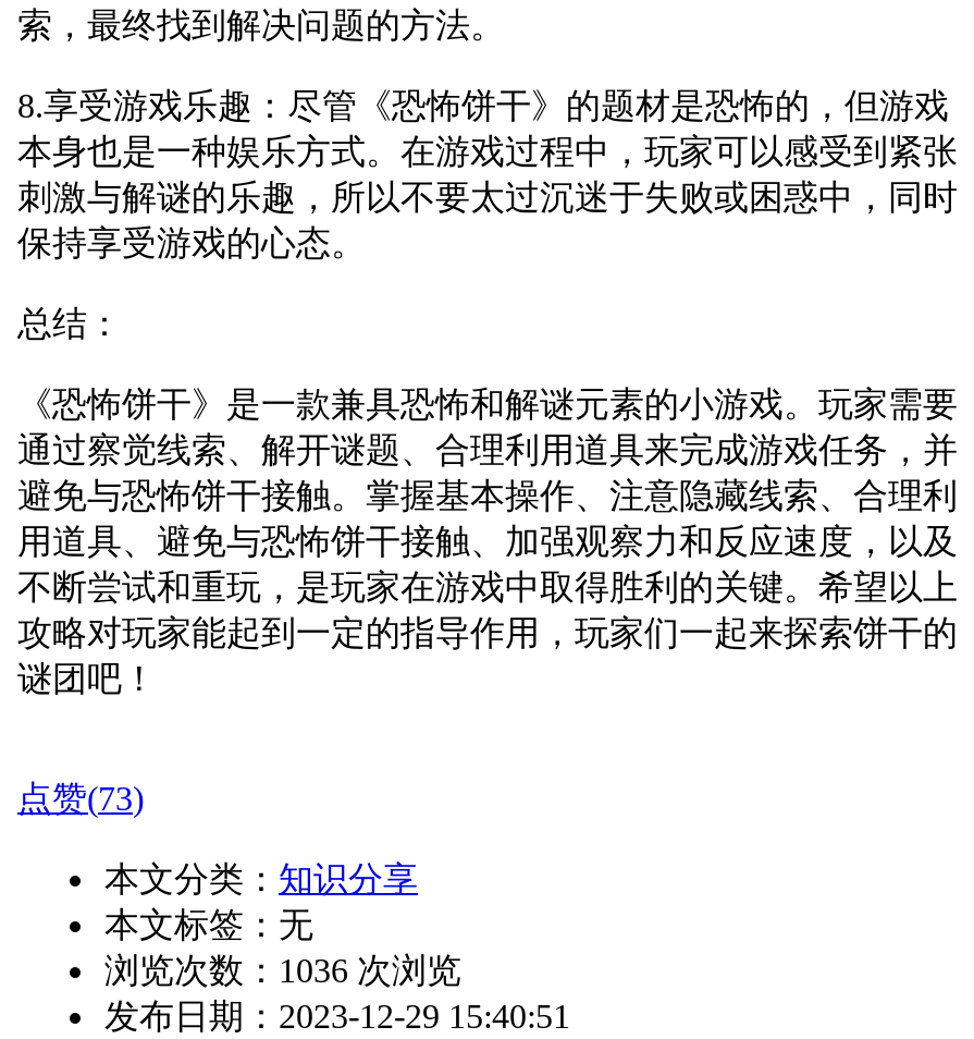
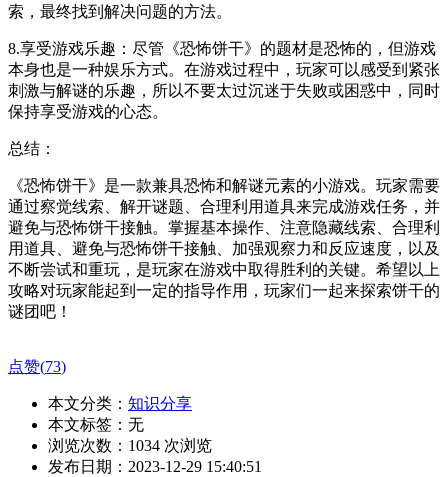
- 浏览次数：1036次浏览
+ 浏览次数：1034次浏览
